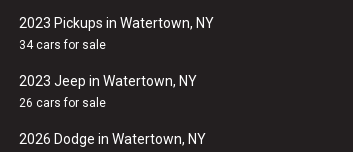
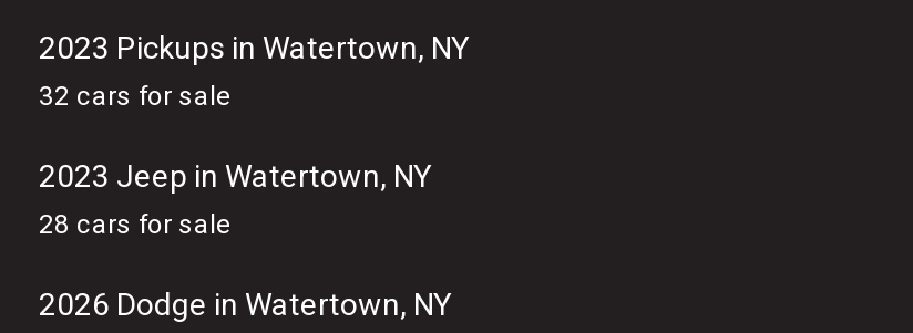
- 34 cars for sale
+ 32 cars for sale

- 26 cars for sale
+ 28 cars for sale
